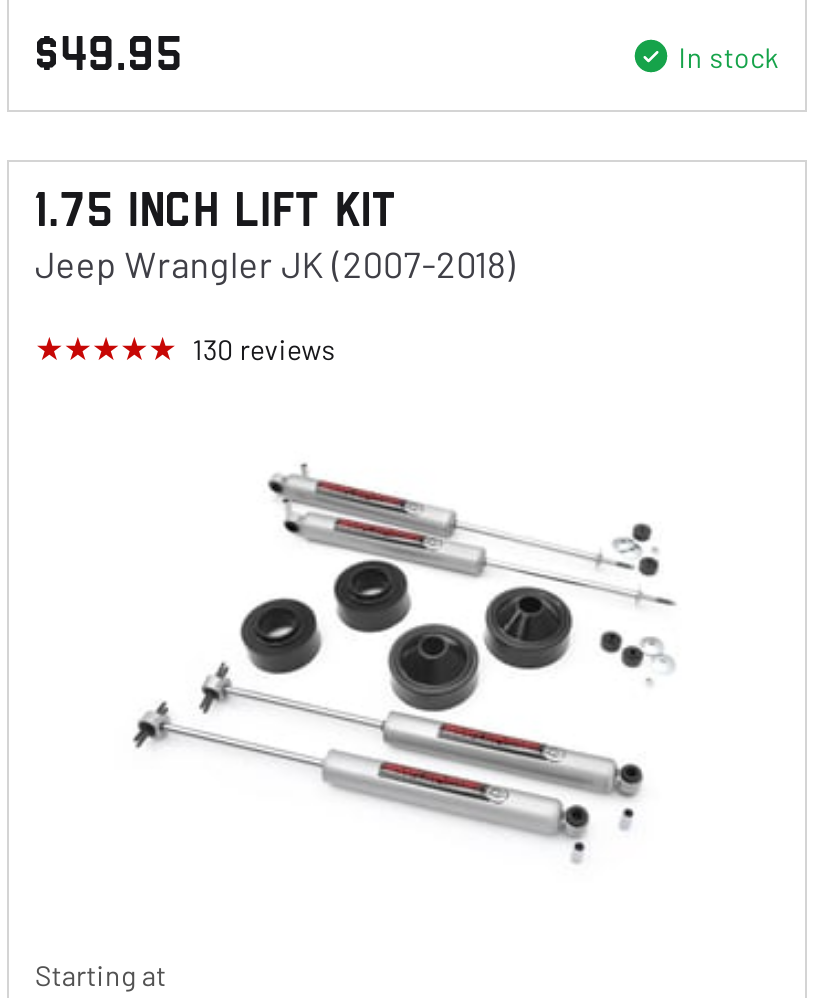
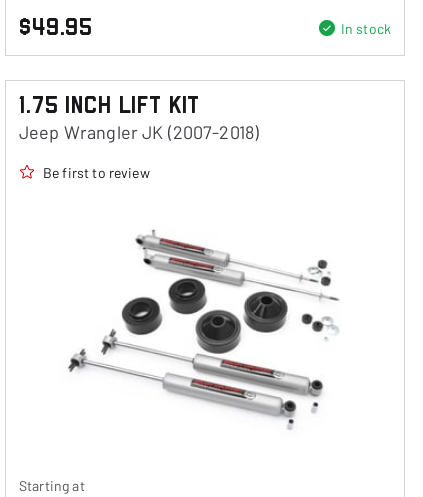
- 130 reviews
+ Be first to review
